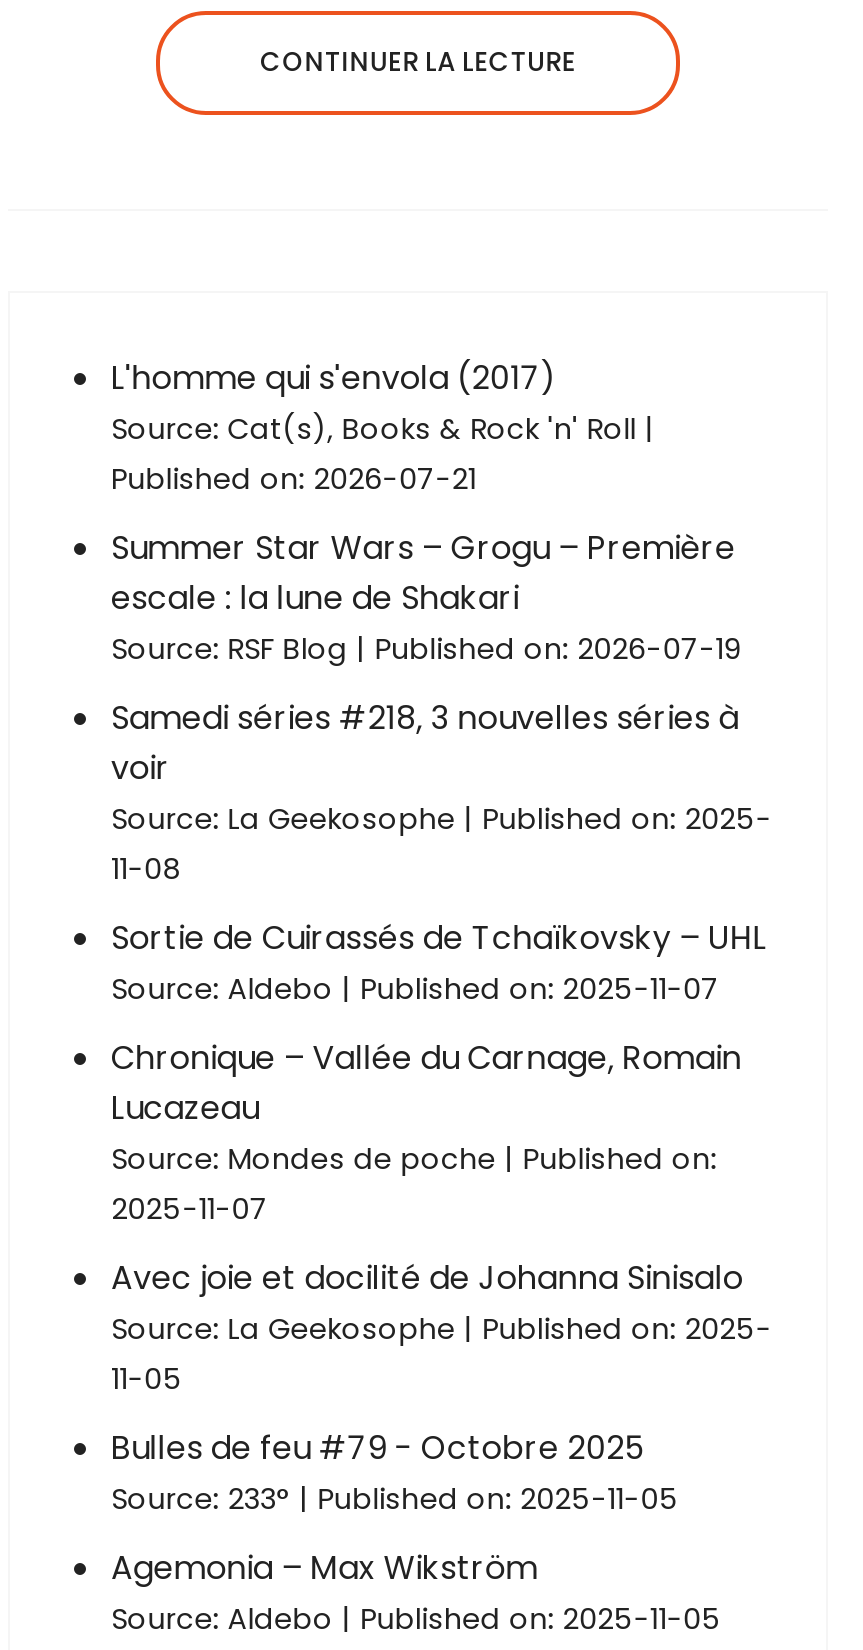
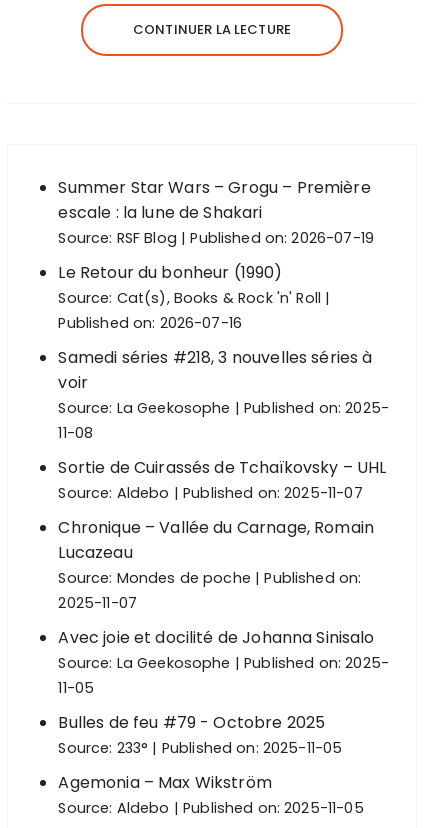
- L'homme qui s'envola (2017)
- Published on: 2026-07-21

moved down: Source: Cat(s), Books & Rock 'n' Roll

moved up: Summer Star Wars – Grogu – Première | escale : la lune de Shakari | Source: RSF Blog | Published on: 2026-07-19

+ Le Retour du bonheur (1990)
+ Published on: 2026-07-16
